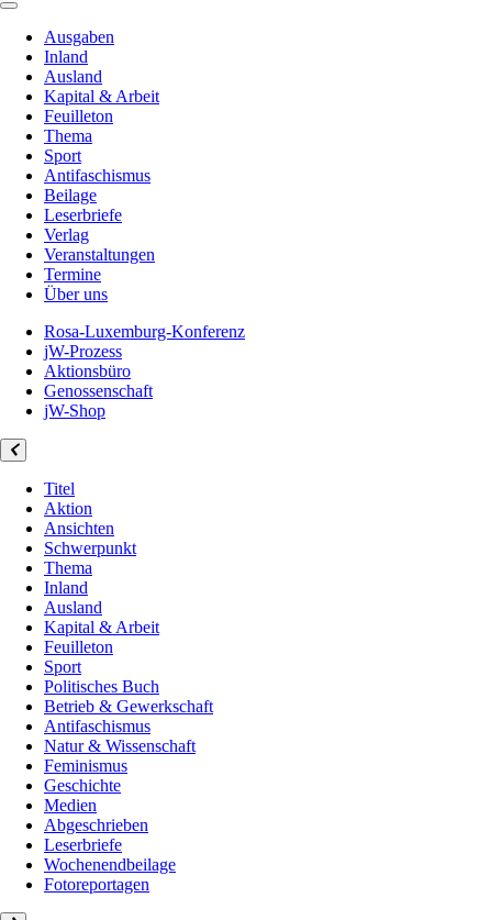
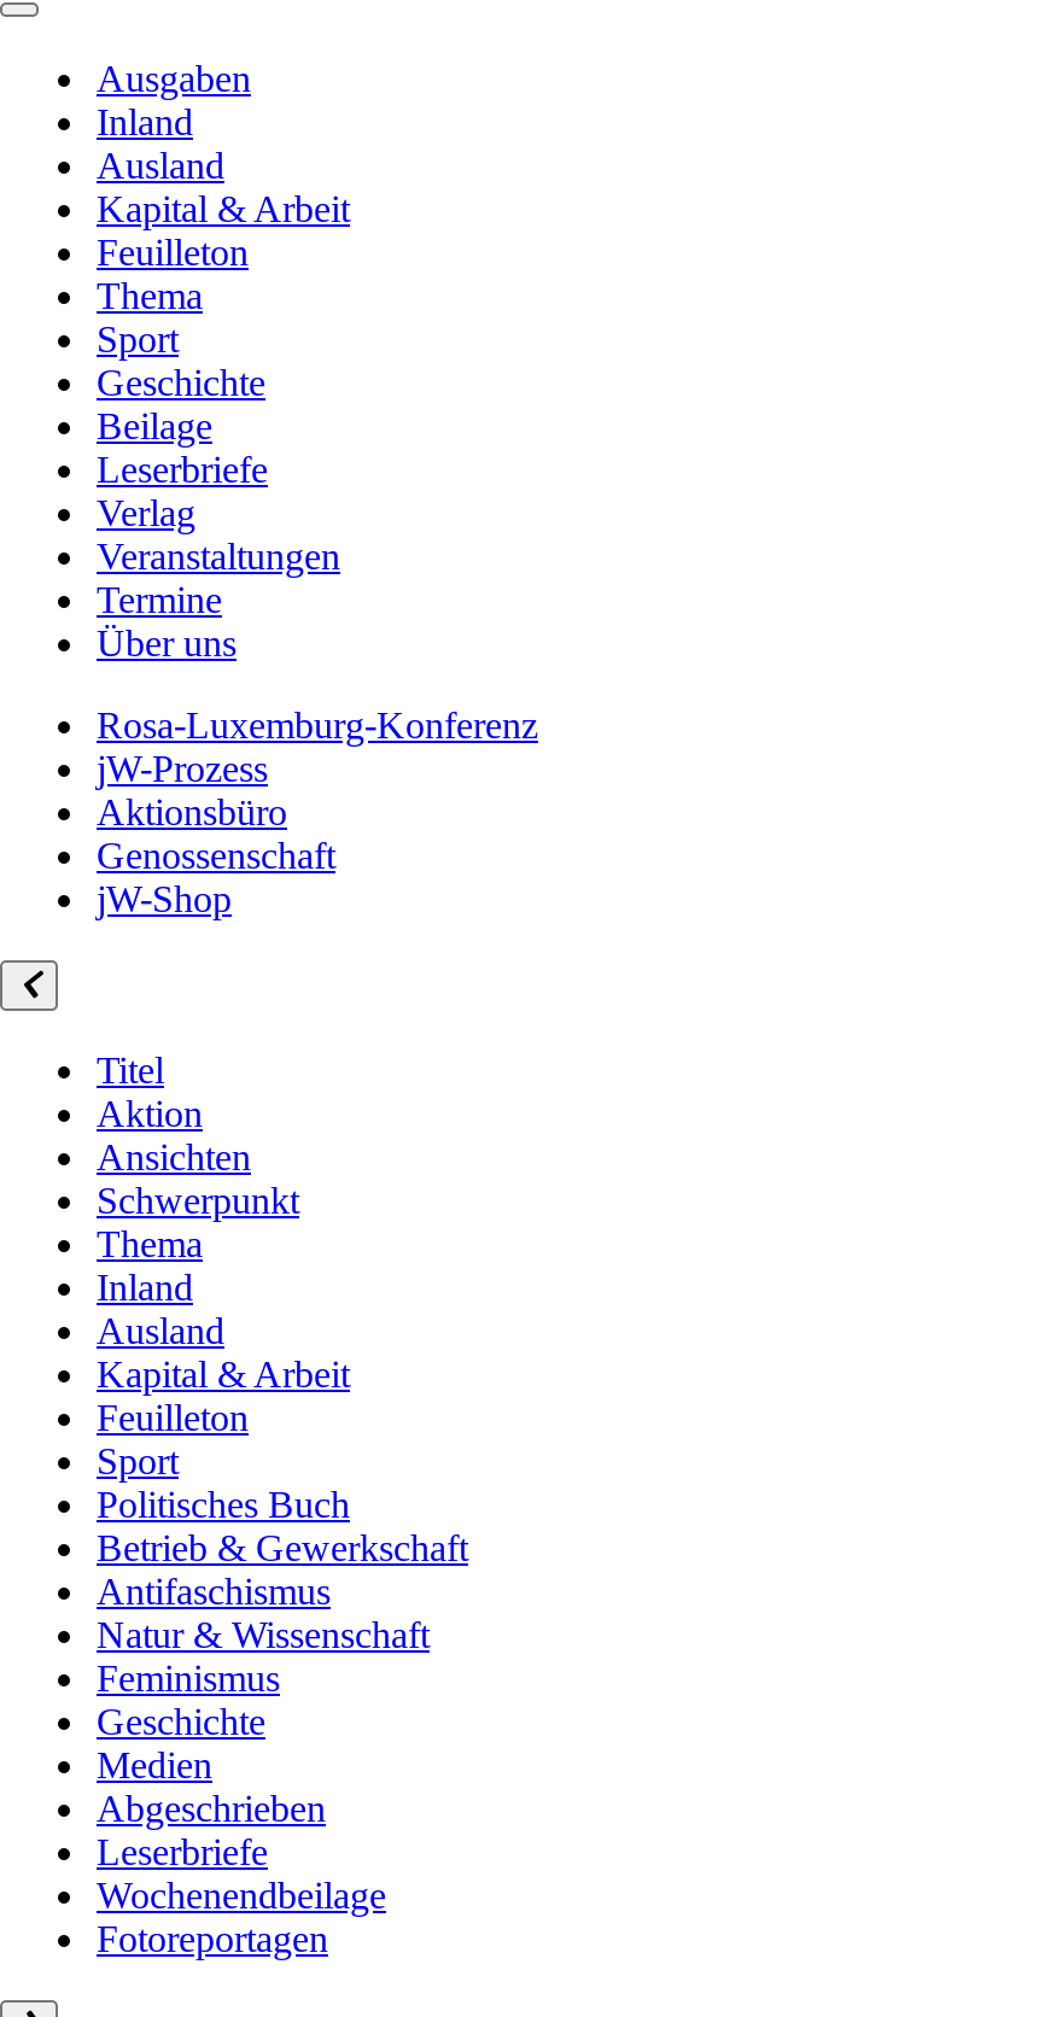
- Antifaschismus
+ Geschichte
